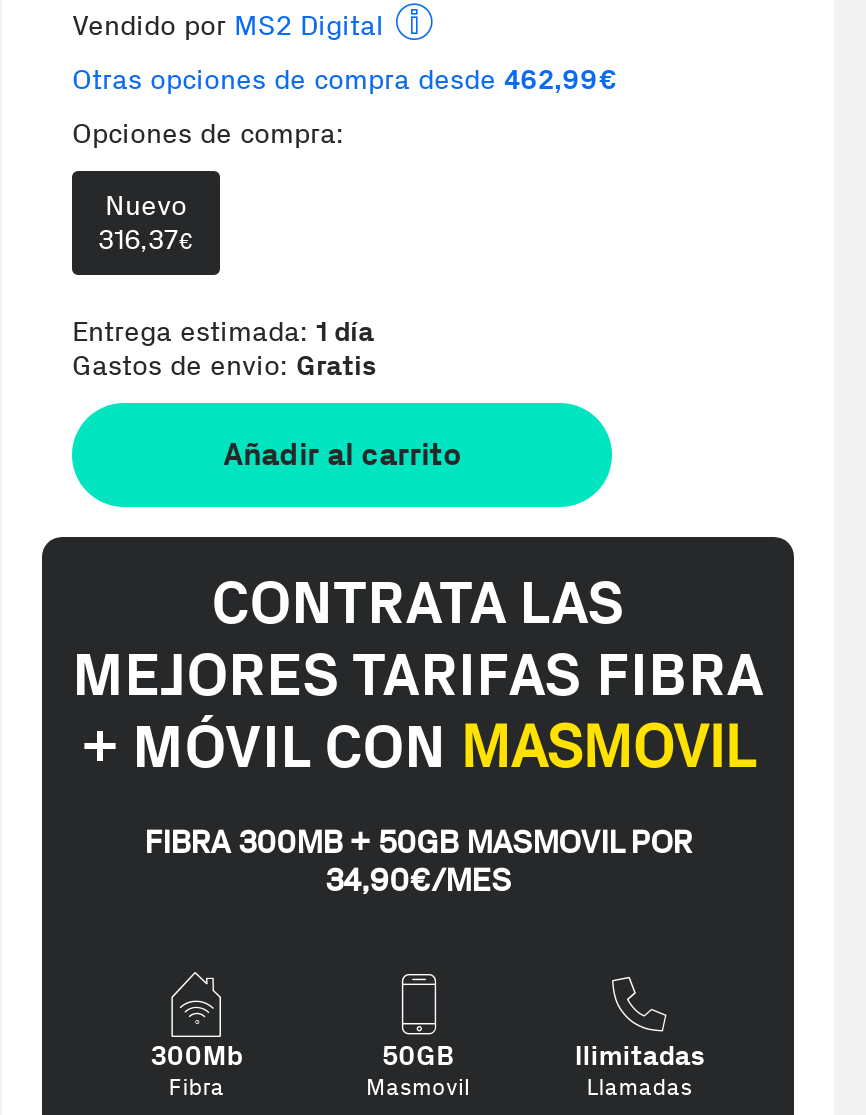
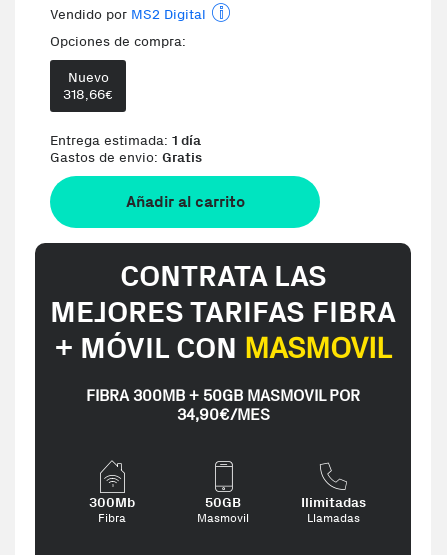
- Otras opciones de compra desde 462,99€

- 316,37€
+ 318,66€
